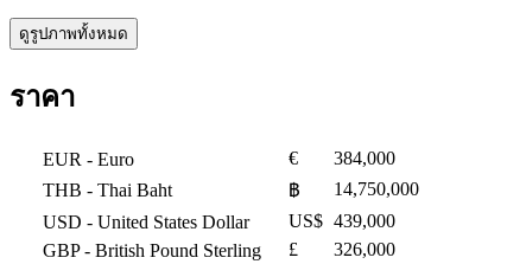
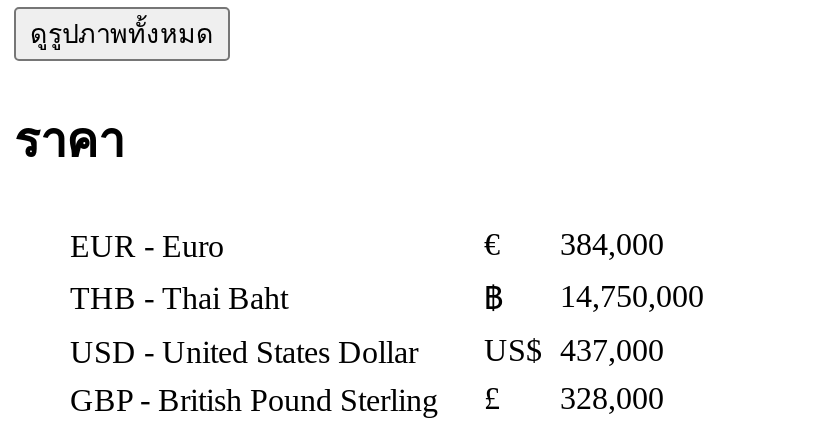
- USD - United States Dollar US$ 439,000
+ USD - United States Dollar US$ 437,000

- 326,000
+ 328,000
